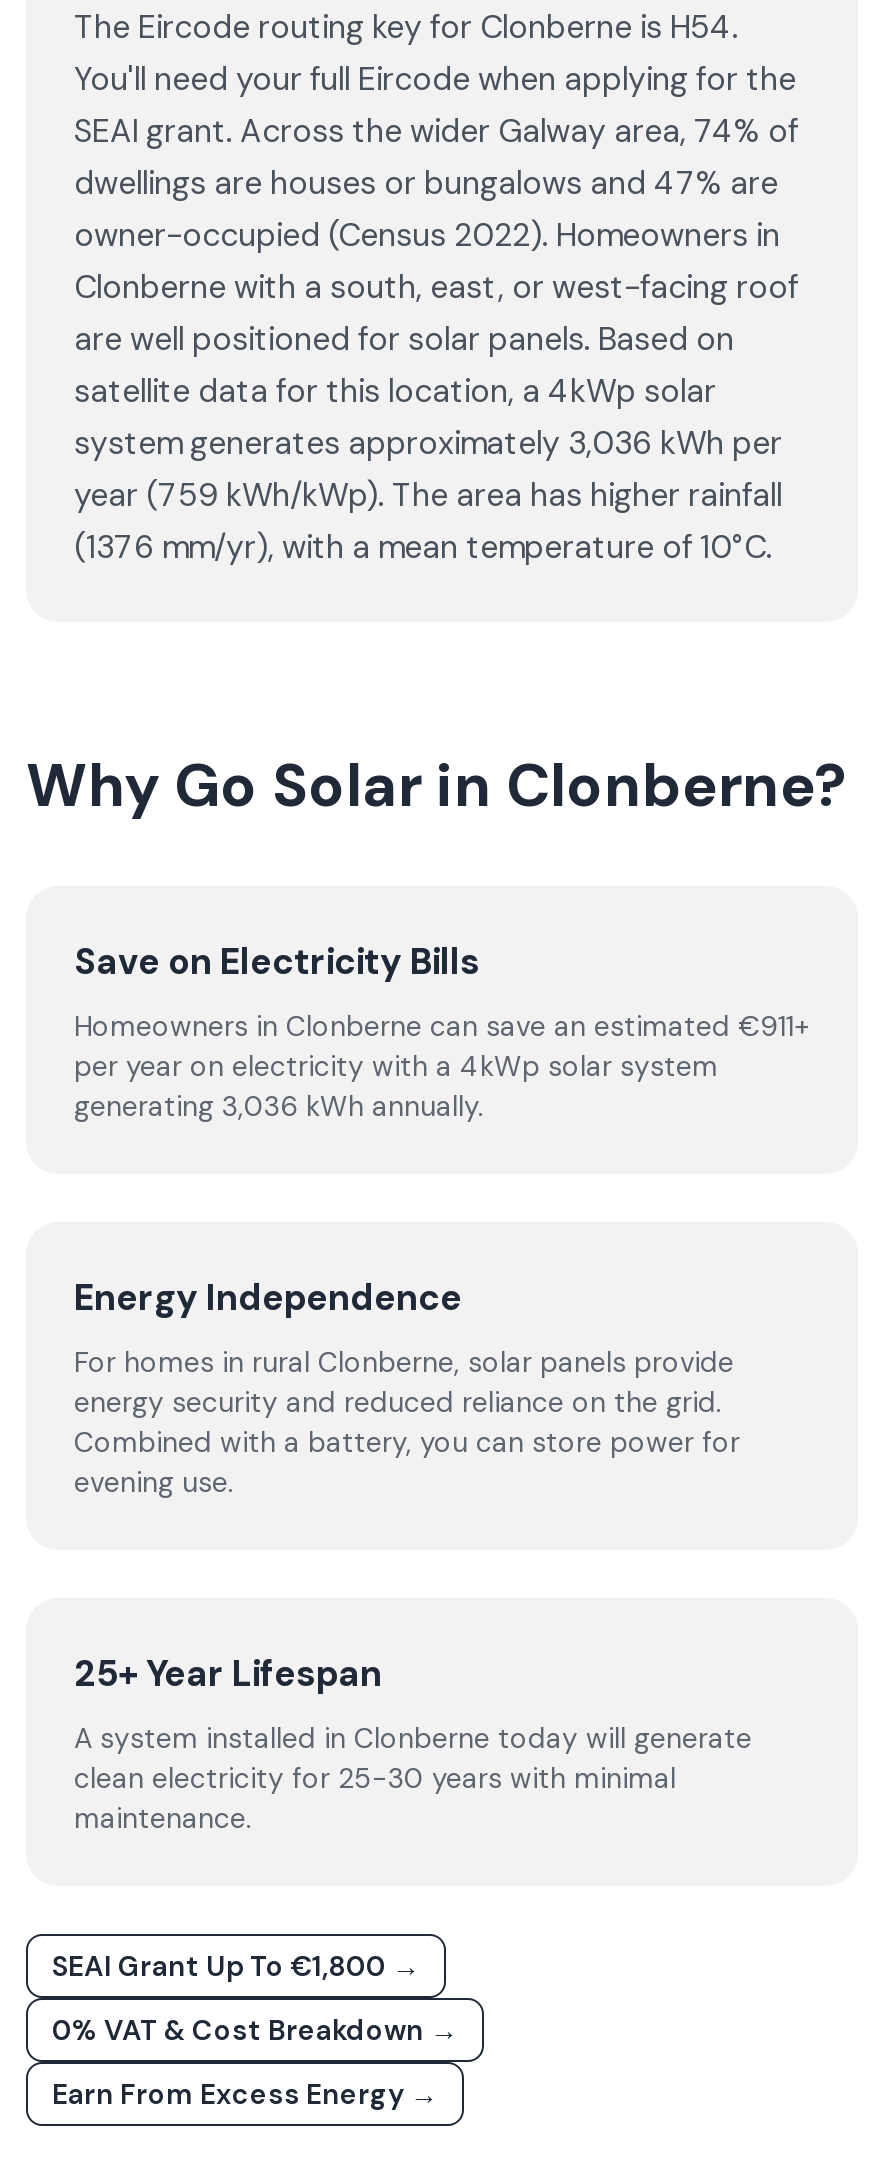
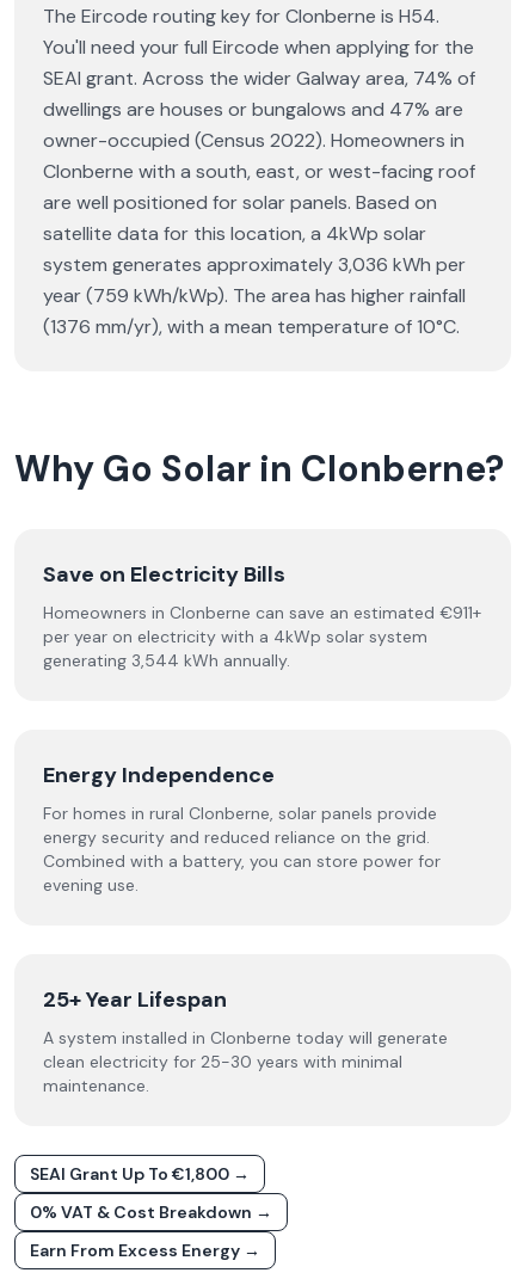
- generating 3,036 kWh annually.
+ generating 3,544 kWh annually.
